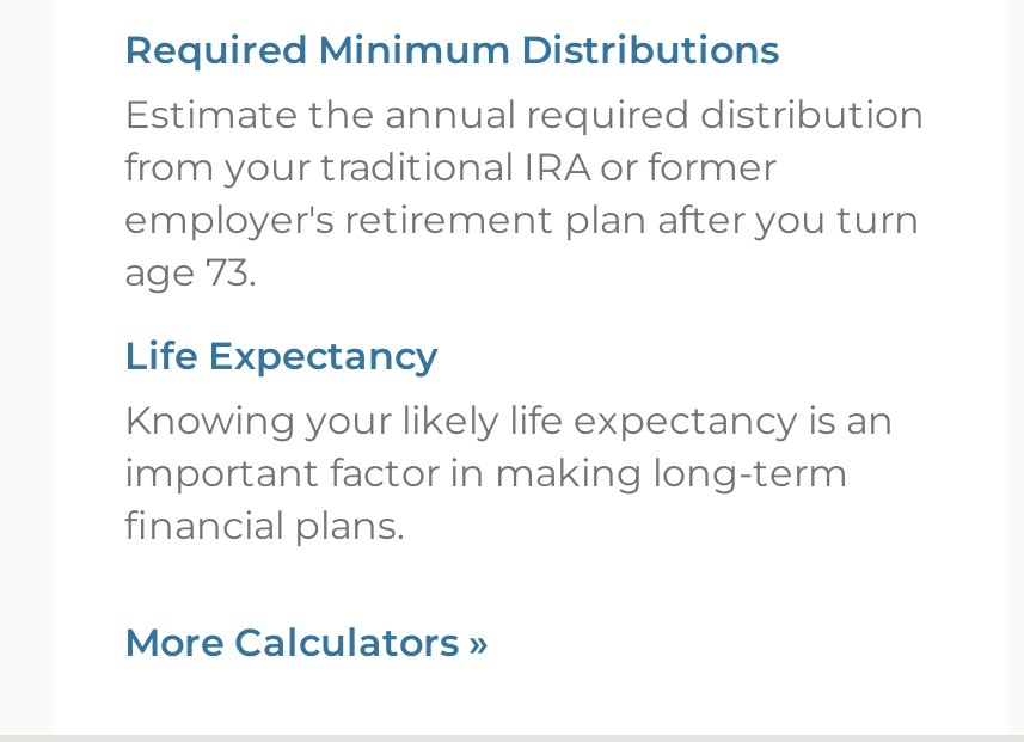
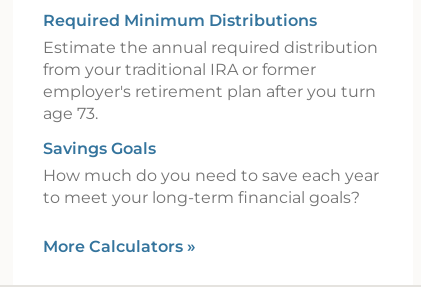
- Life Expectancy
- Knowing your likely life expectancy is an
- important factor in making long-term
- financial plans.
+ Savings Goals
+ How much do you need to save each year
+ to meet your long-term financial goals?
